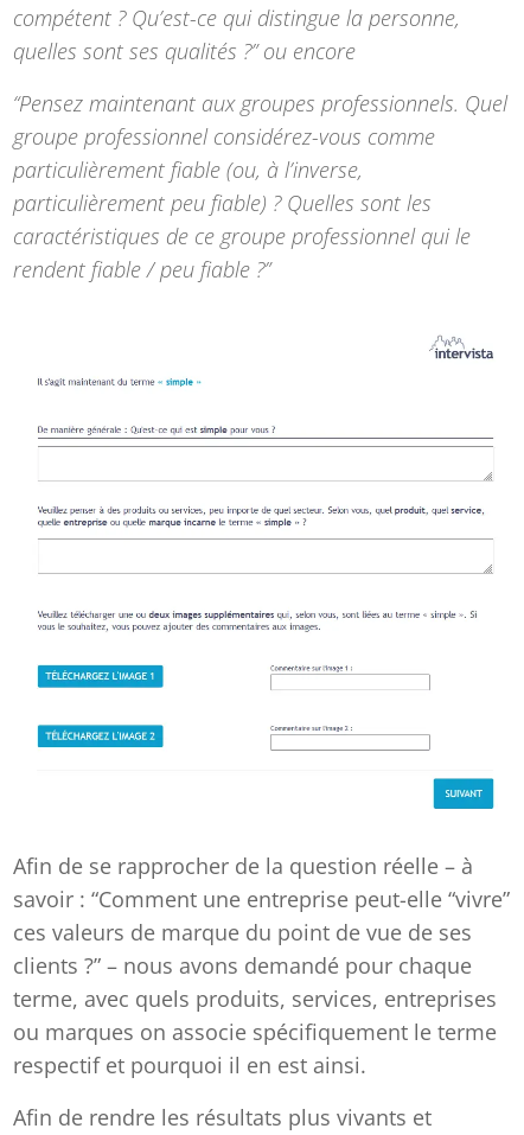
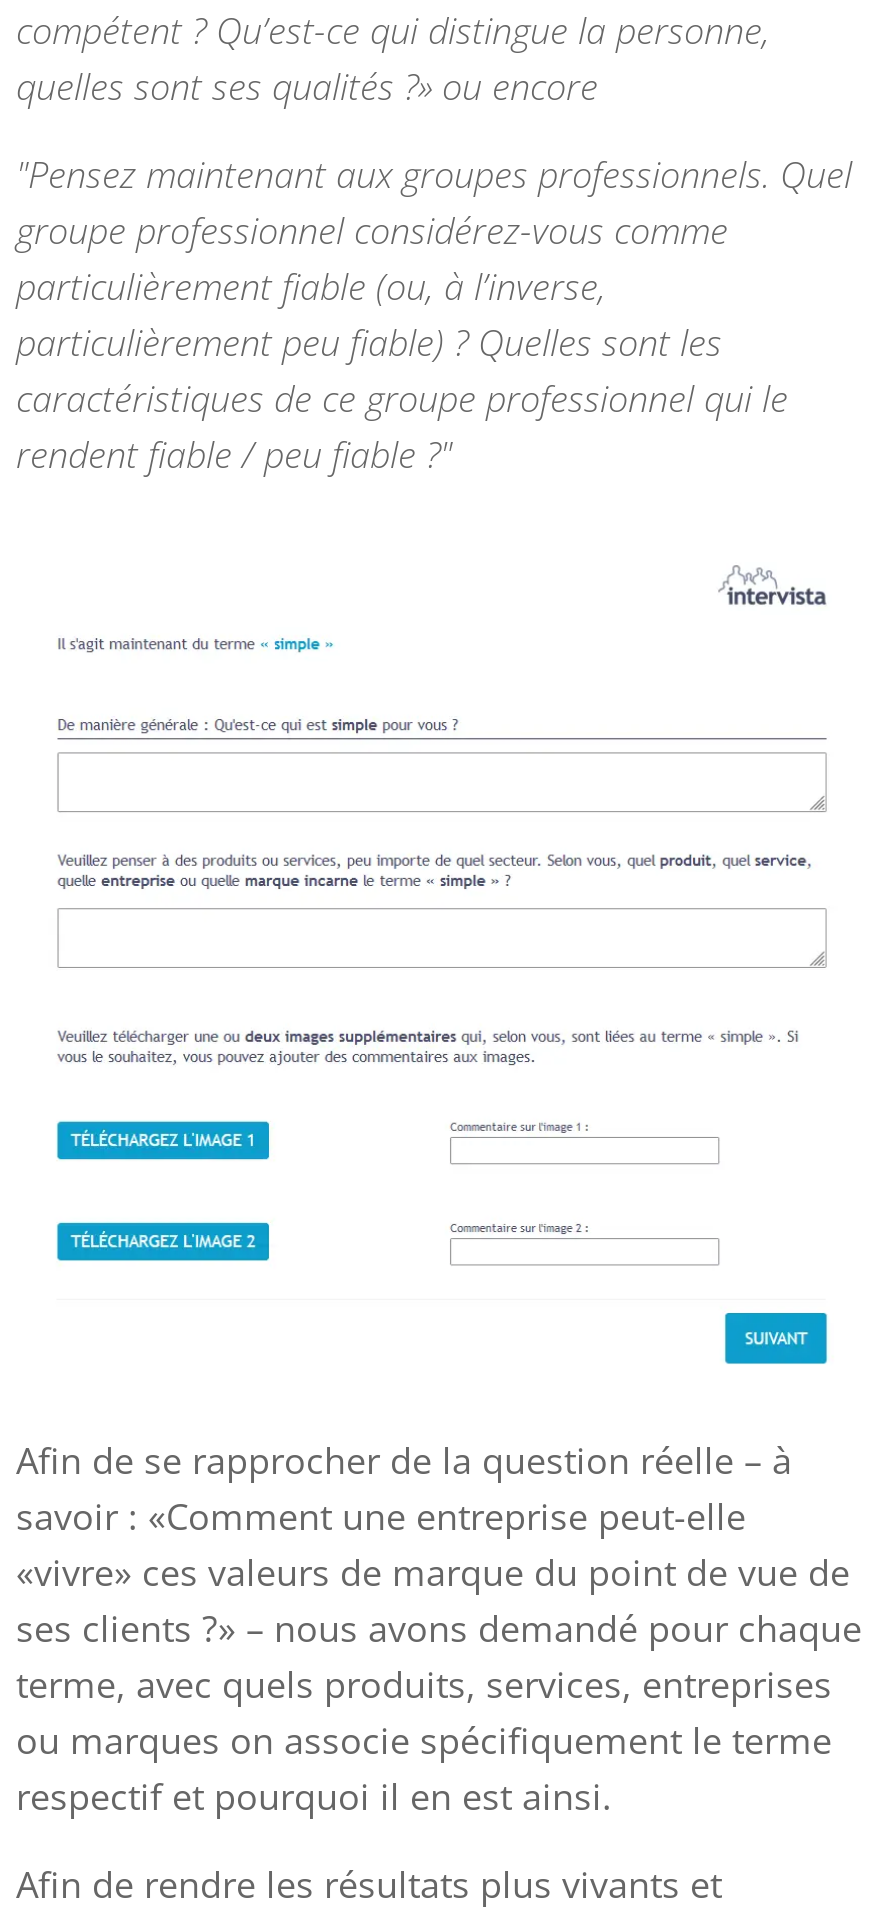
- quelles sont ses qualités ?” ou encore
+ quelles sont ses qualités ?» ou encore

- “Pensez maintenant aux groupes professionnels. Quel
+ "Pensez maintenant aux groupes professionnels. Quel

- rendent fiable / peu fiable ?”
+ rendent fiable / peu fiable ?"

- savoir : “Comment une entreprise peut-elle “vivre”
- ces valeurs de marque du point de vue de ses
- clients ?” – nous avons demandé pour chaque
+ savoir : «Comment une entreprise peut-elle
+ «vivre» ces valeurs de marque du point de vue de
+ ses clients ?» – nous avons demandé pour chaque
